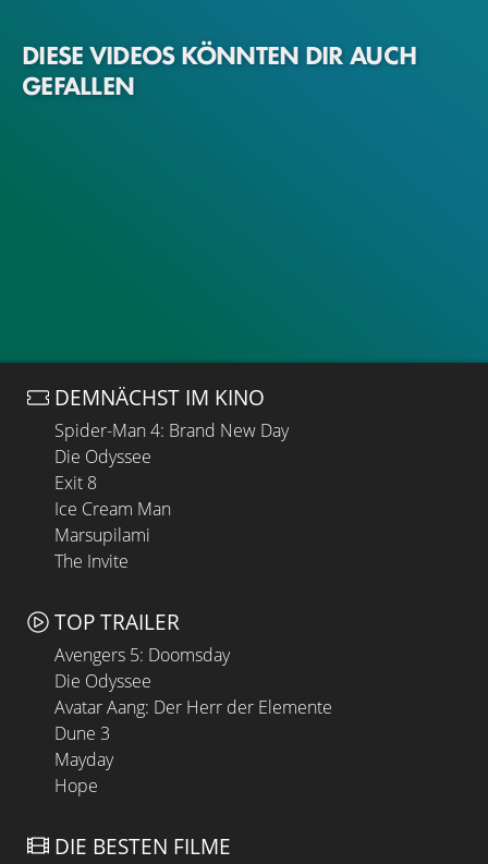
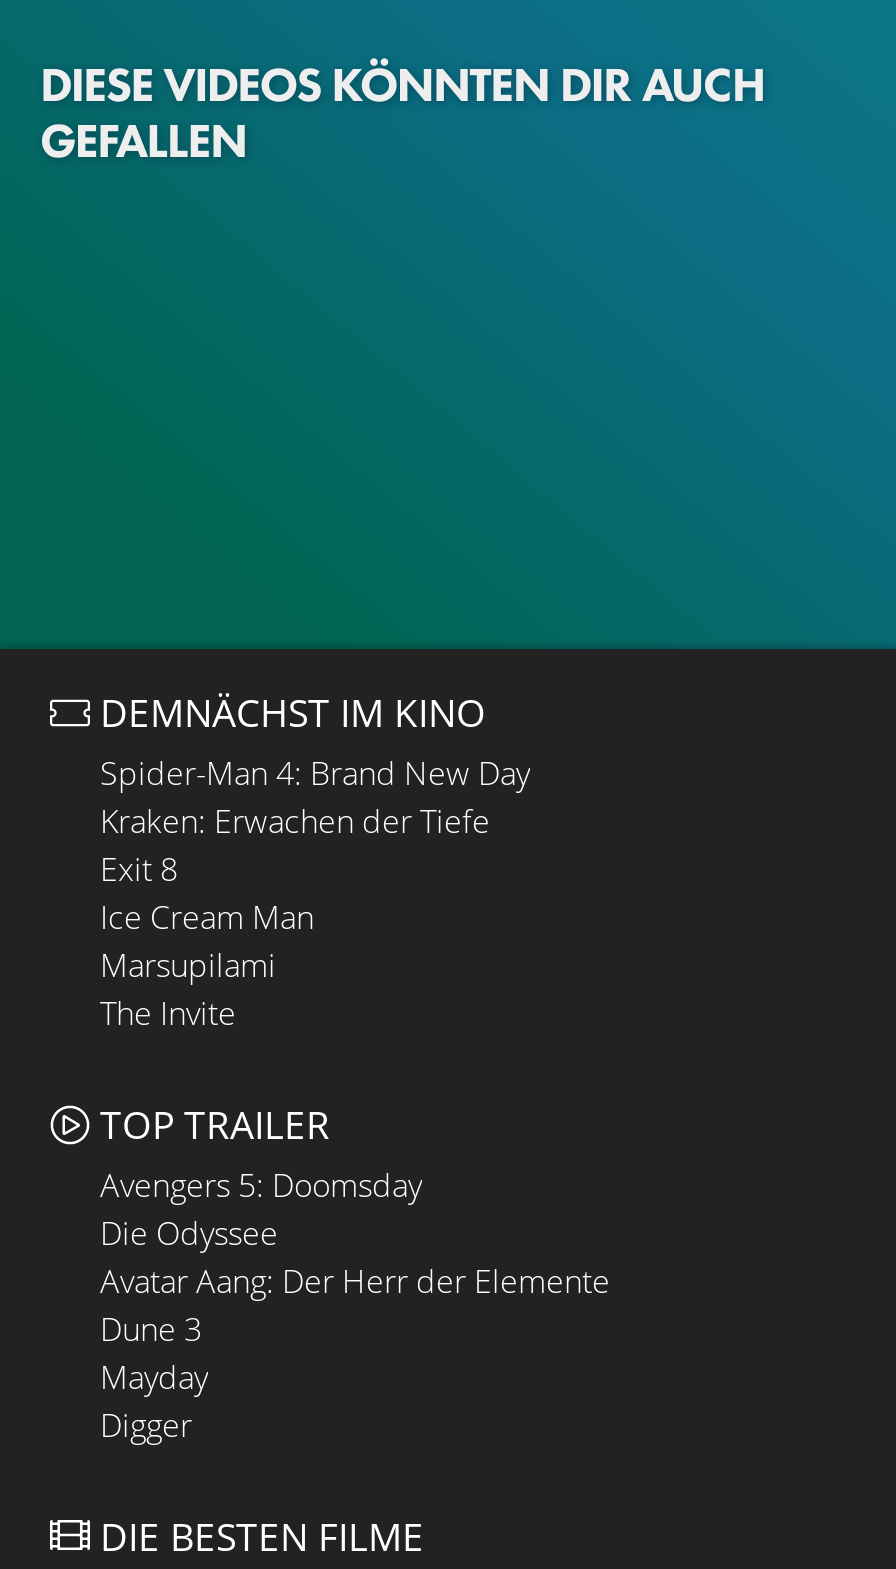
- Die Odyssee
+ Kraken: Erwachen der Tiefe

- Hope
+ Digger
